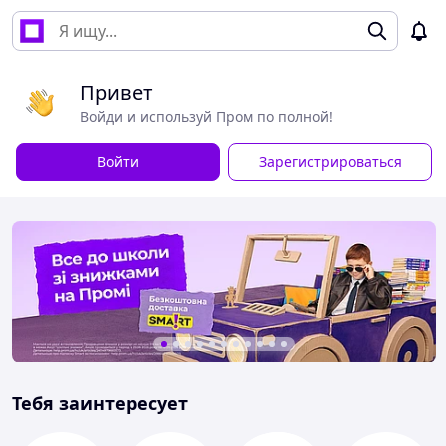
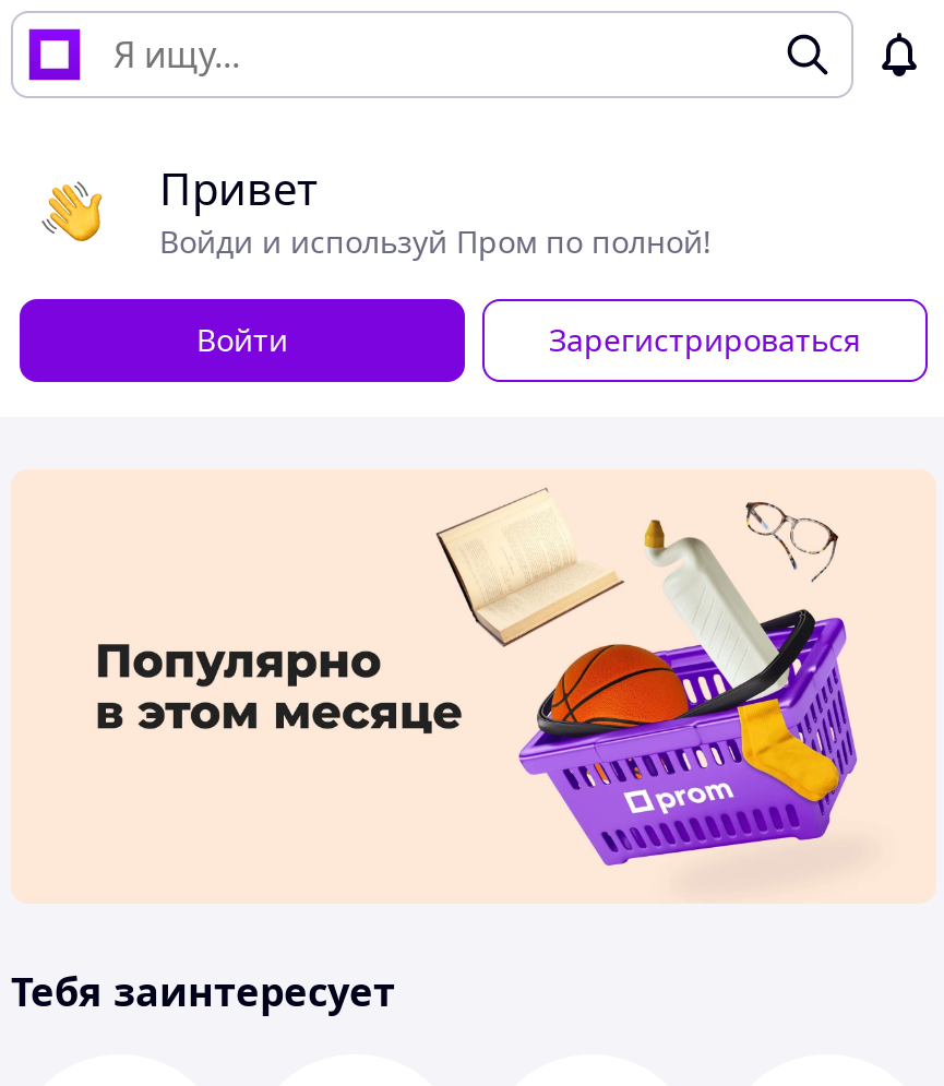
- [image]
+ [image]
